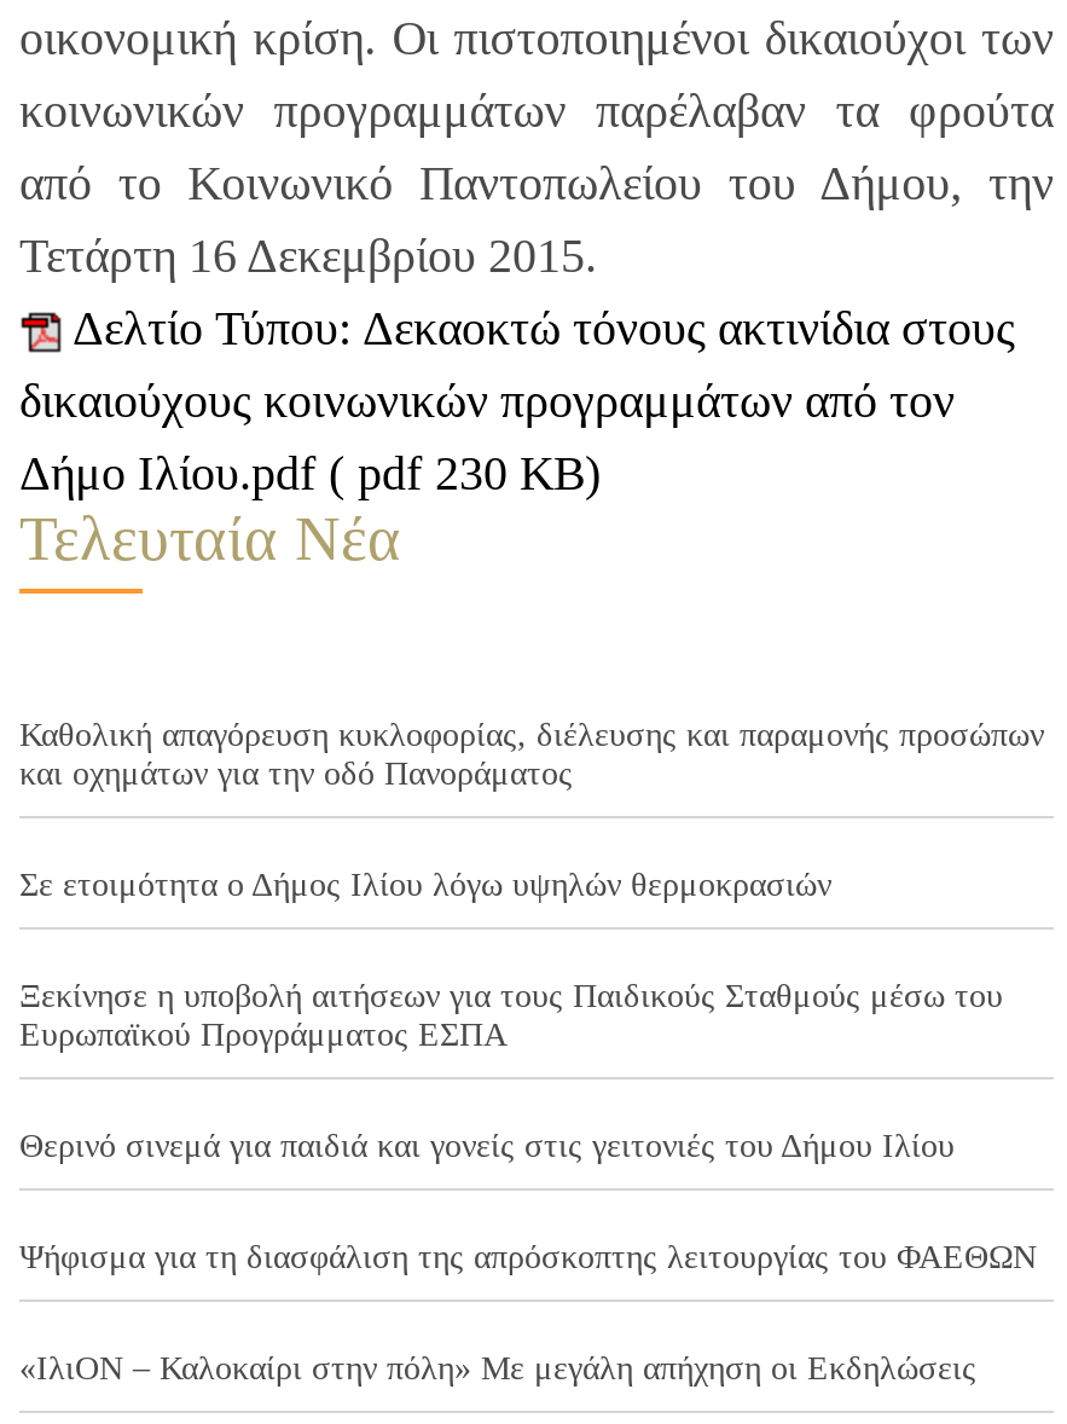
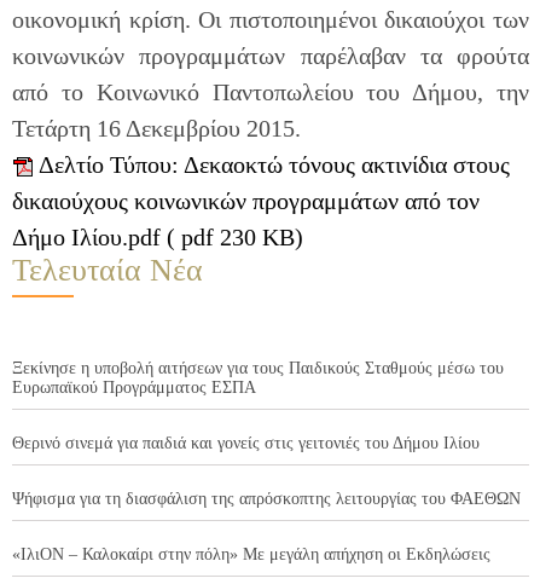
- Καθολική απαγόρευση κυκλοφορίας, διέλευσης και παραμονής προσώπων
- και οχημάτων για την οδό Πανοράματος
- Σε ετοιμότητα ο Δήμος Ιλίου λόγω υψηλών θερμοκρασιών
